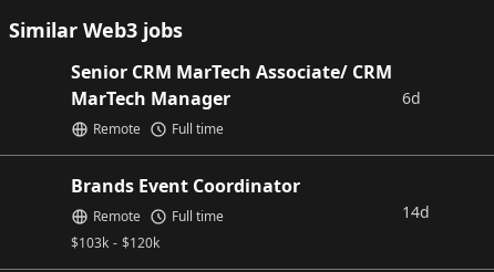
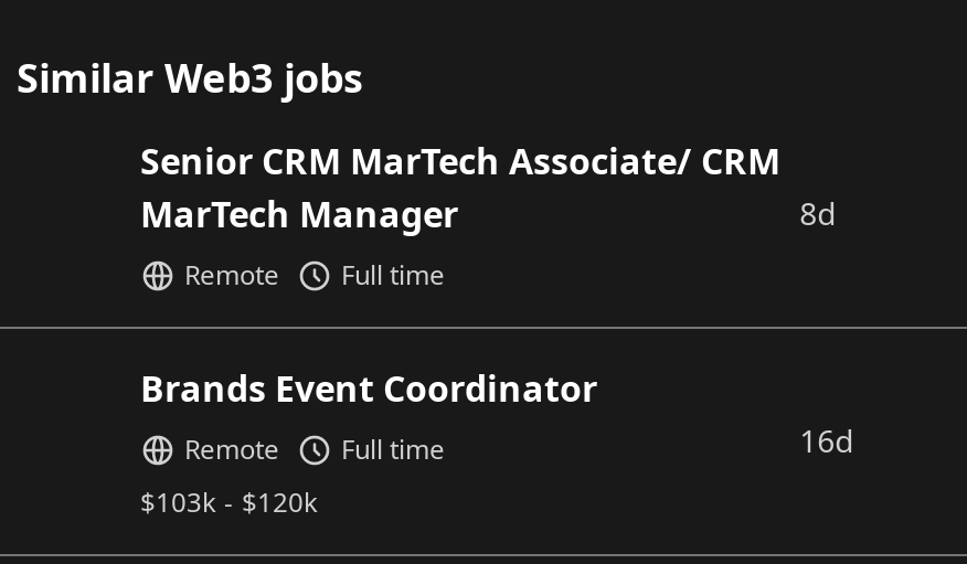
- 6d
+ 8d

- 14d
+ 16d
